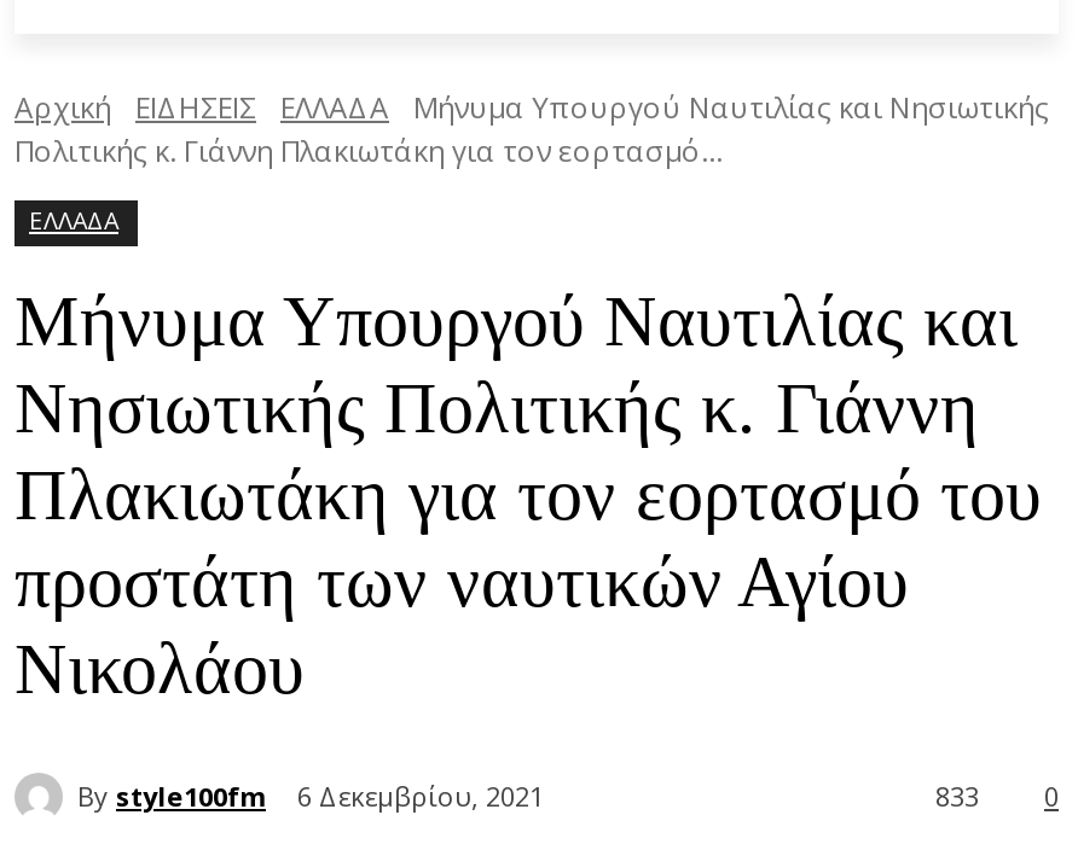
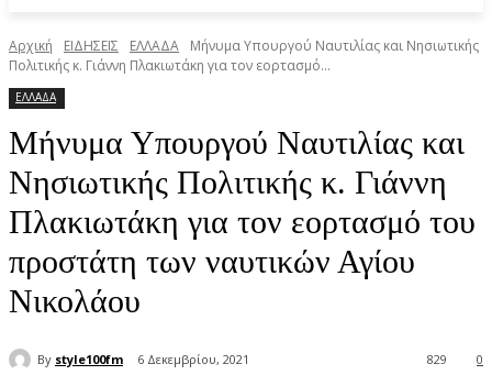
- 833 0
+ 829 0
